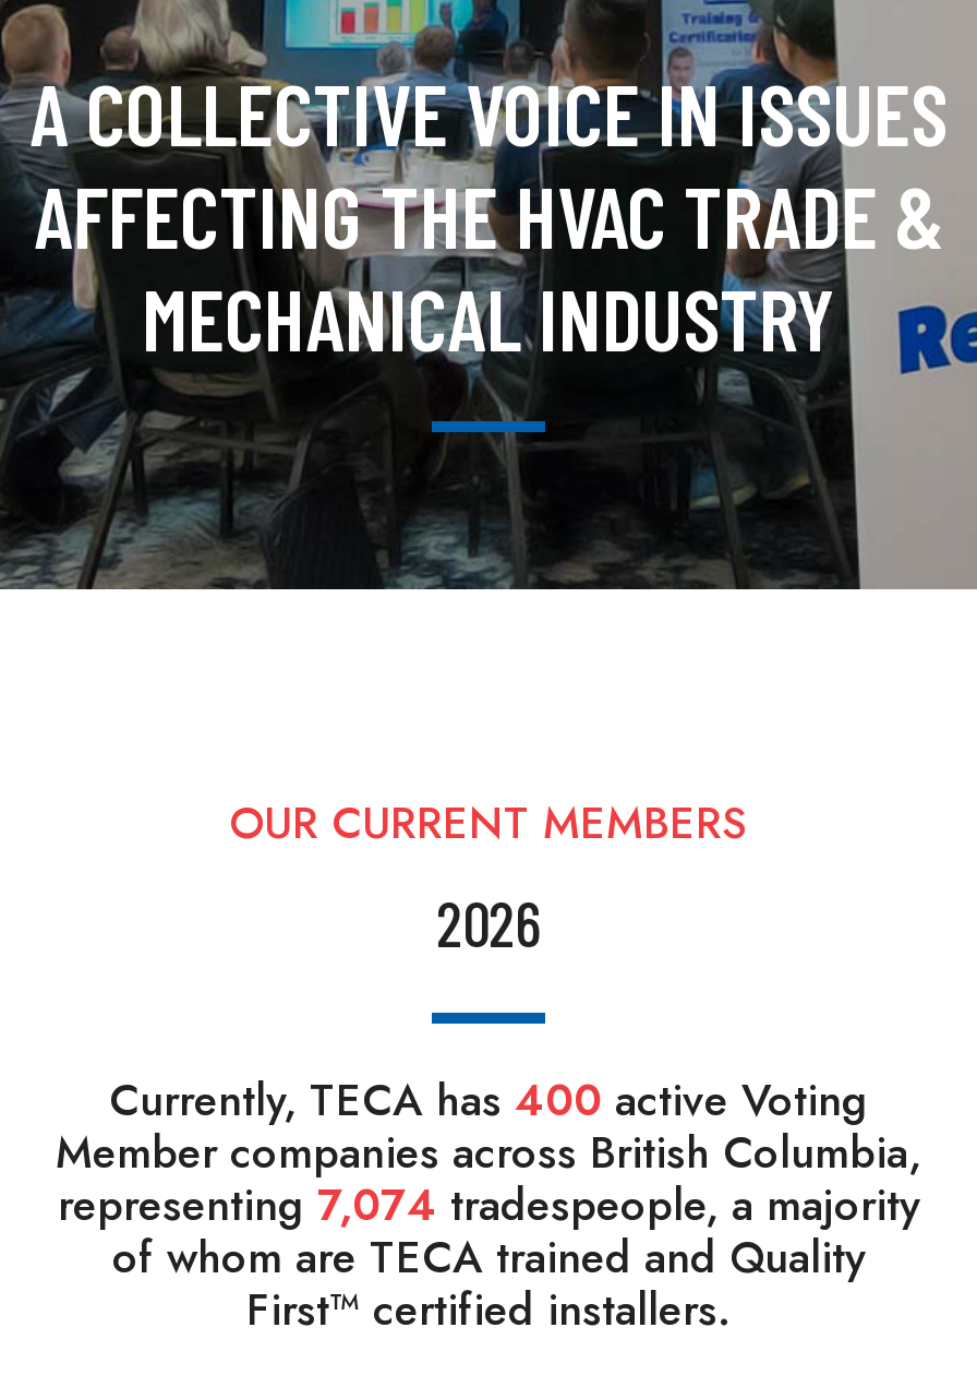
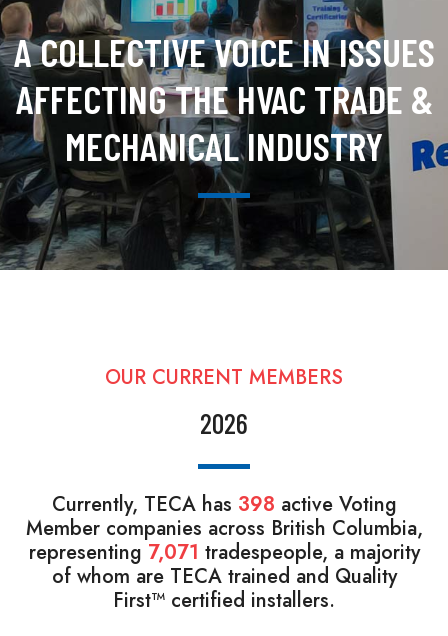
- Currently, TECA has 400 active Voting
+ Currently, TECA has 398 active Voting

- representing 7,074 tradespeople, a majority
+ representing 7,071 tradespeople, a majority
